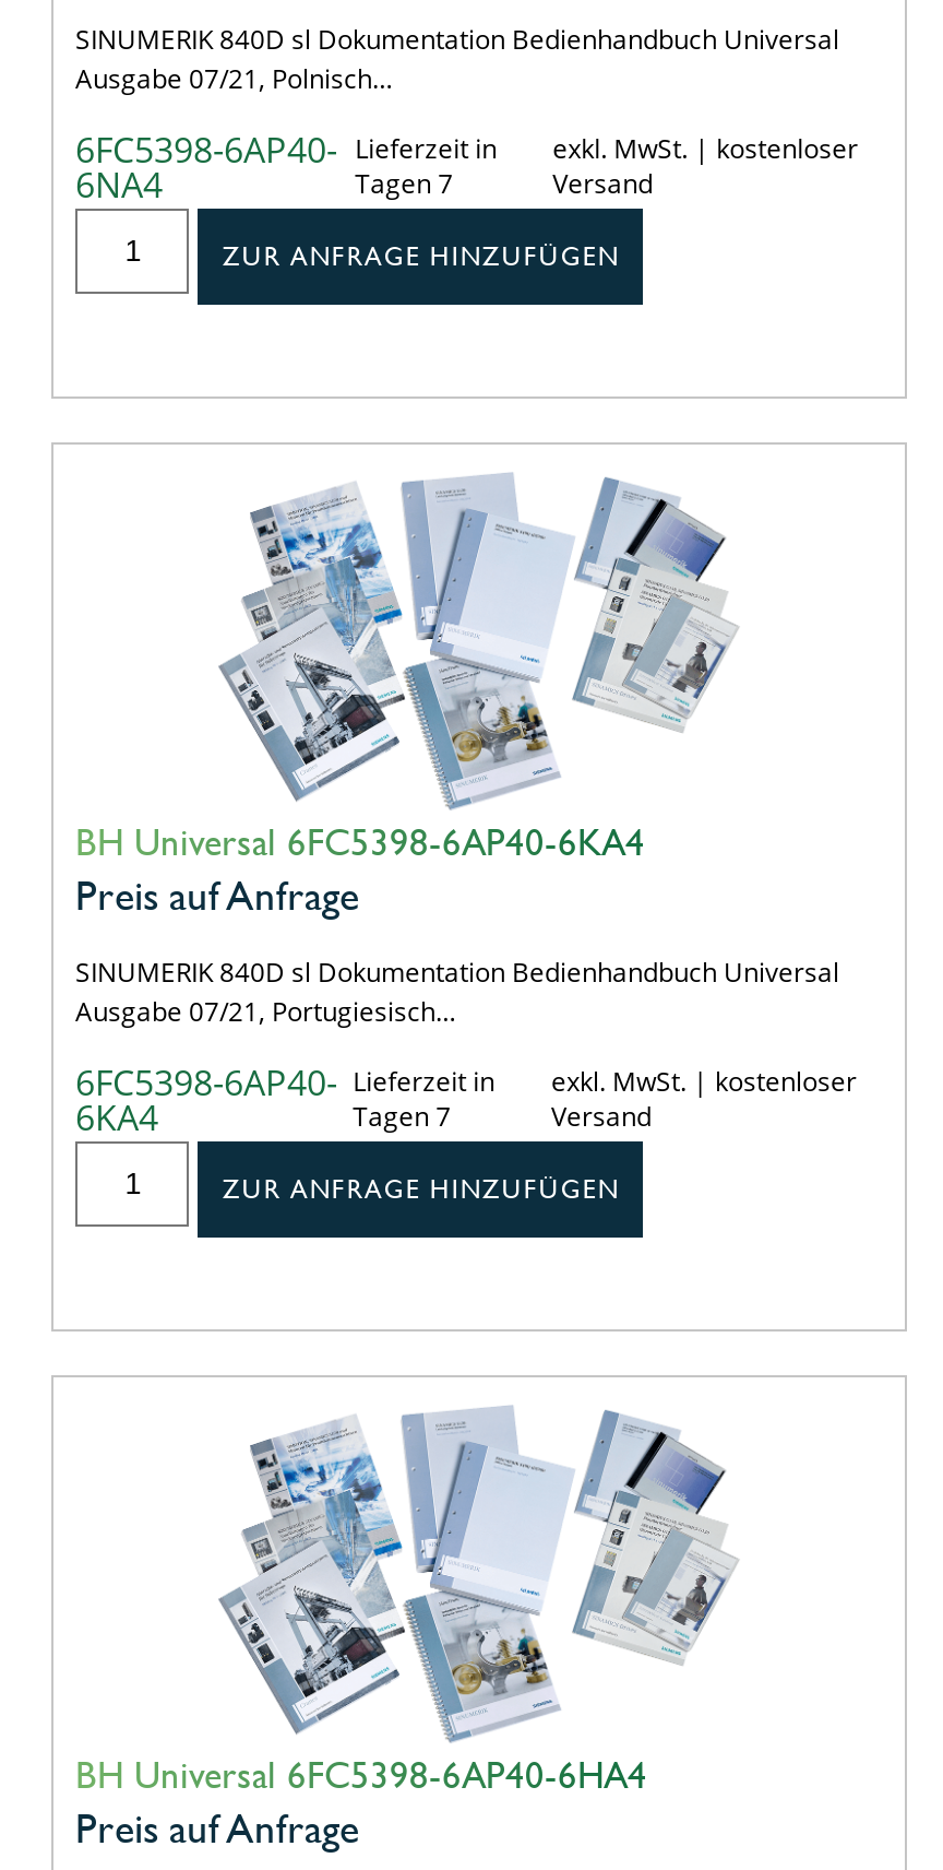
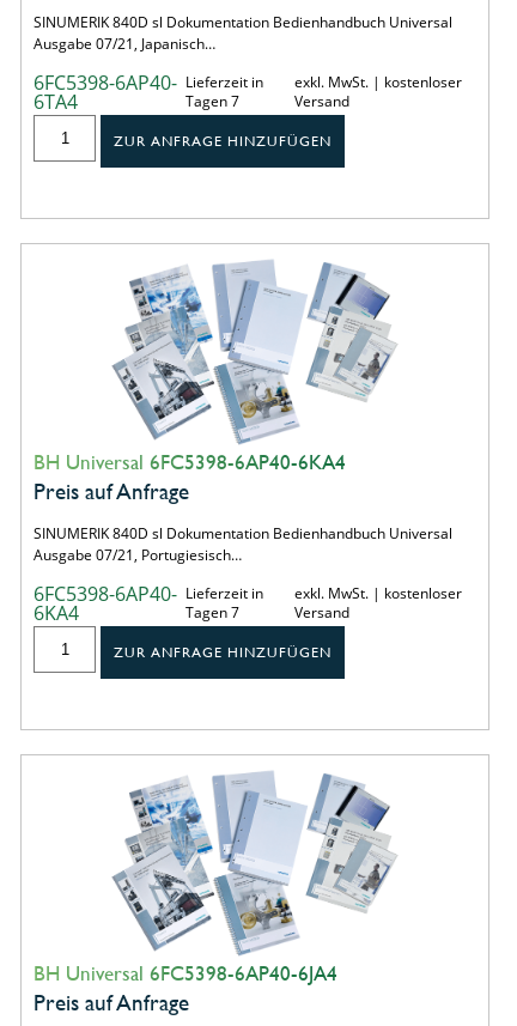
- Ausgabe 07/21, Polnisch…
+ Ausgabe 07/21, Japanisch…

- 6NA4
+ 6TA4

- BH Universal 6FC5398-6AP40-6HA4
+ BH Universal 6FC5398-6AP40-6JA4
